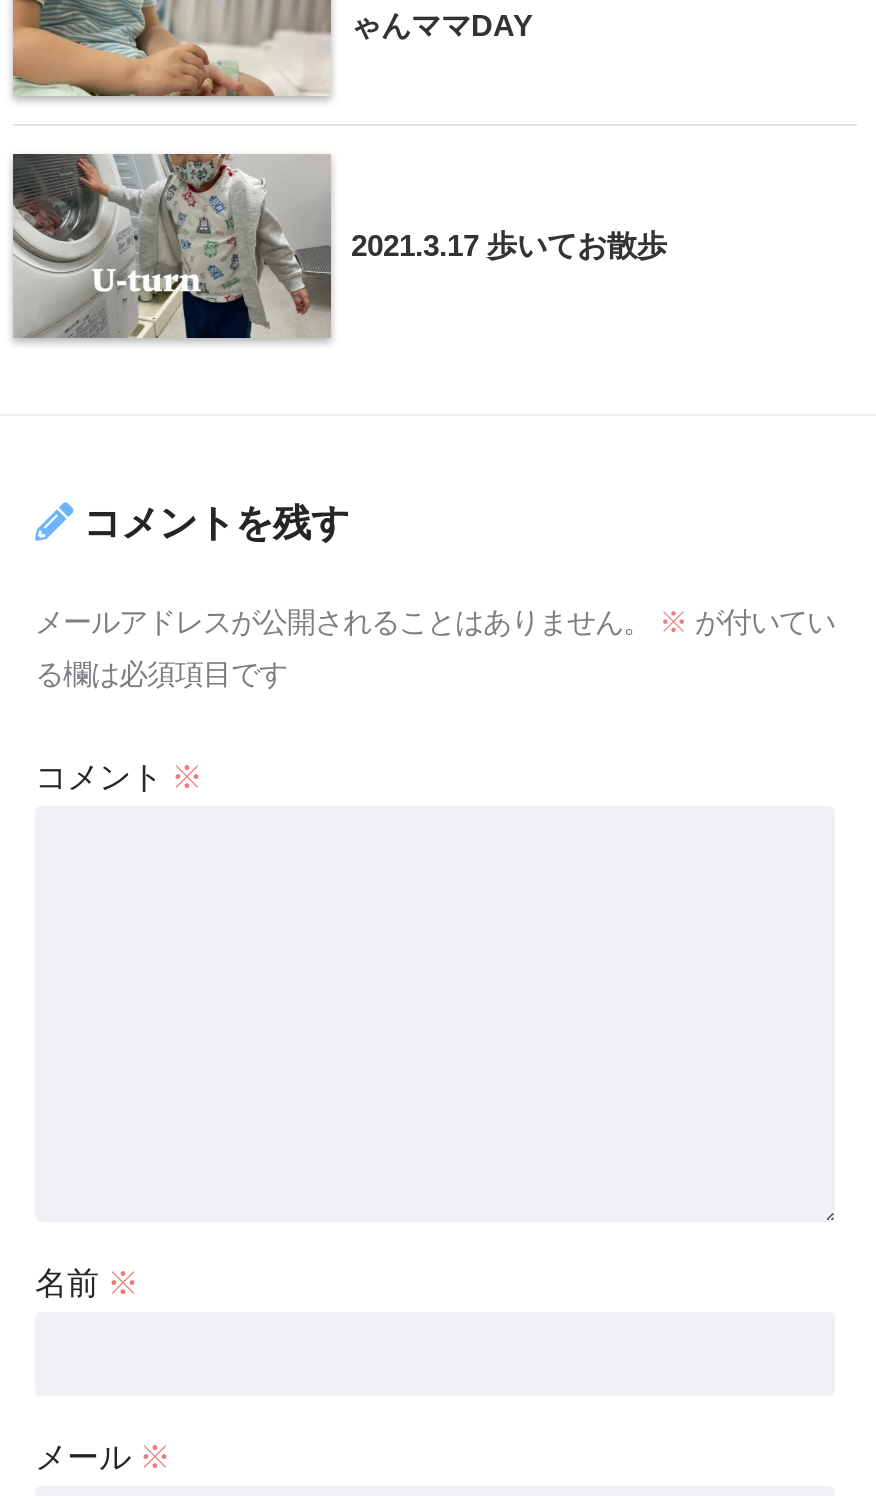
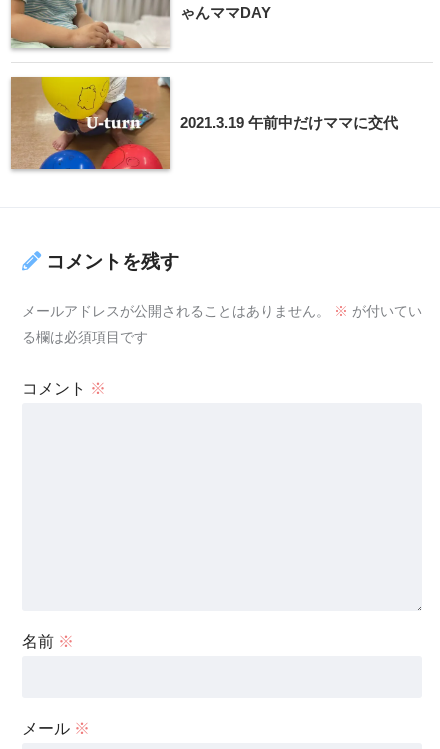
- [image]
- 2021.3.17 歩いてお散歩
+ [image]
+ 2021.3.19 午前中だけママに交代
